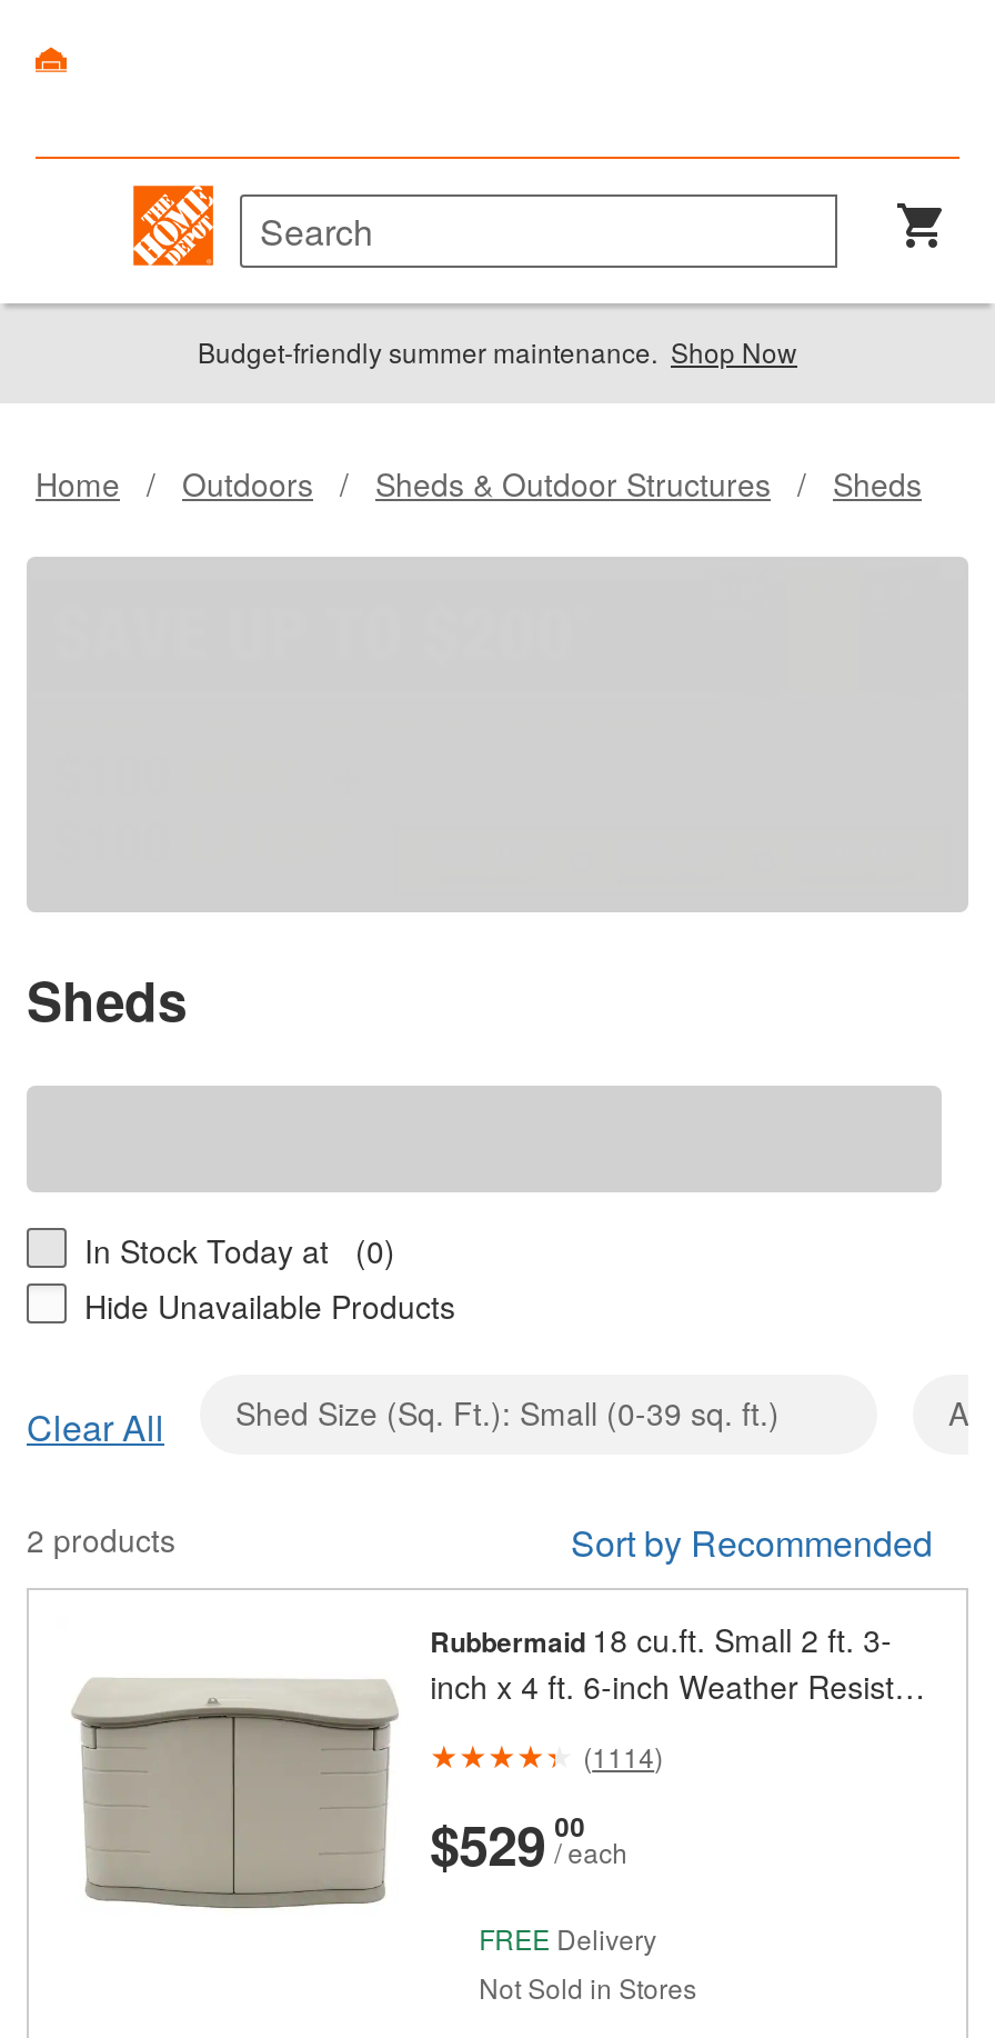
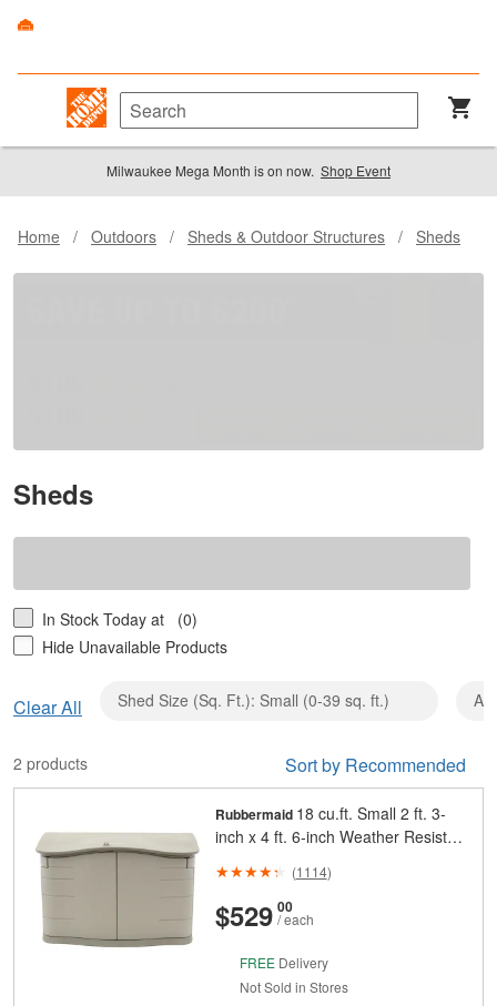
- Budget-friendly summer maintenance. Shop Now
+ Milwaukee Mega Month is on now. Shop Event
